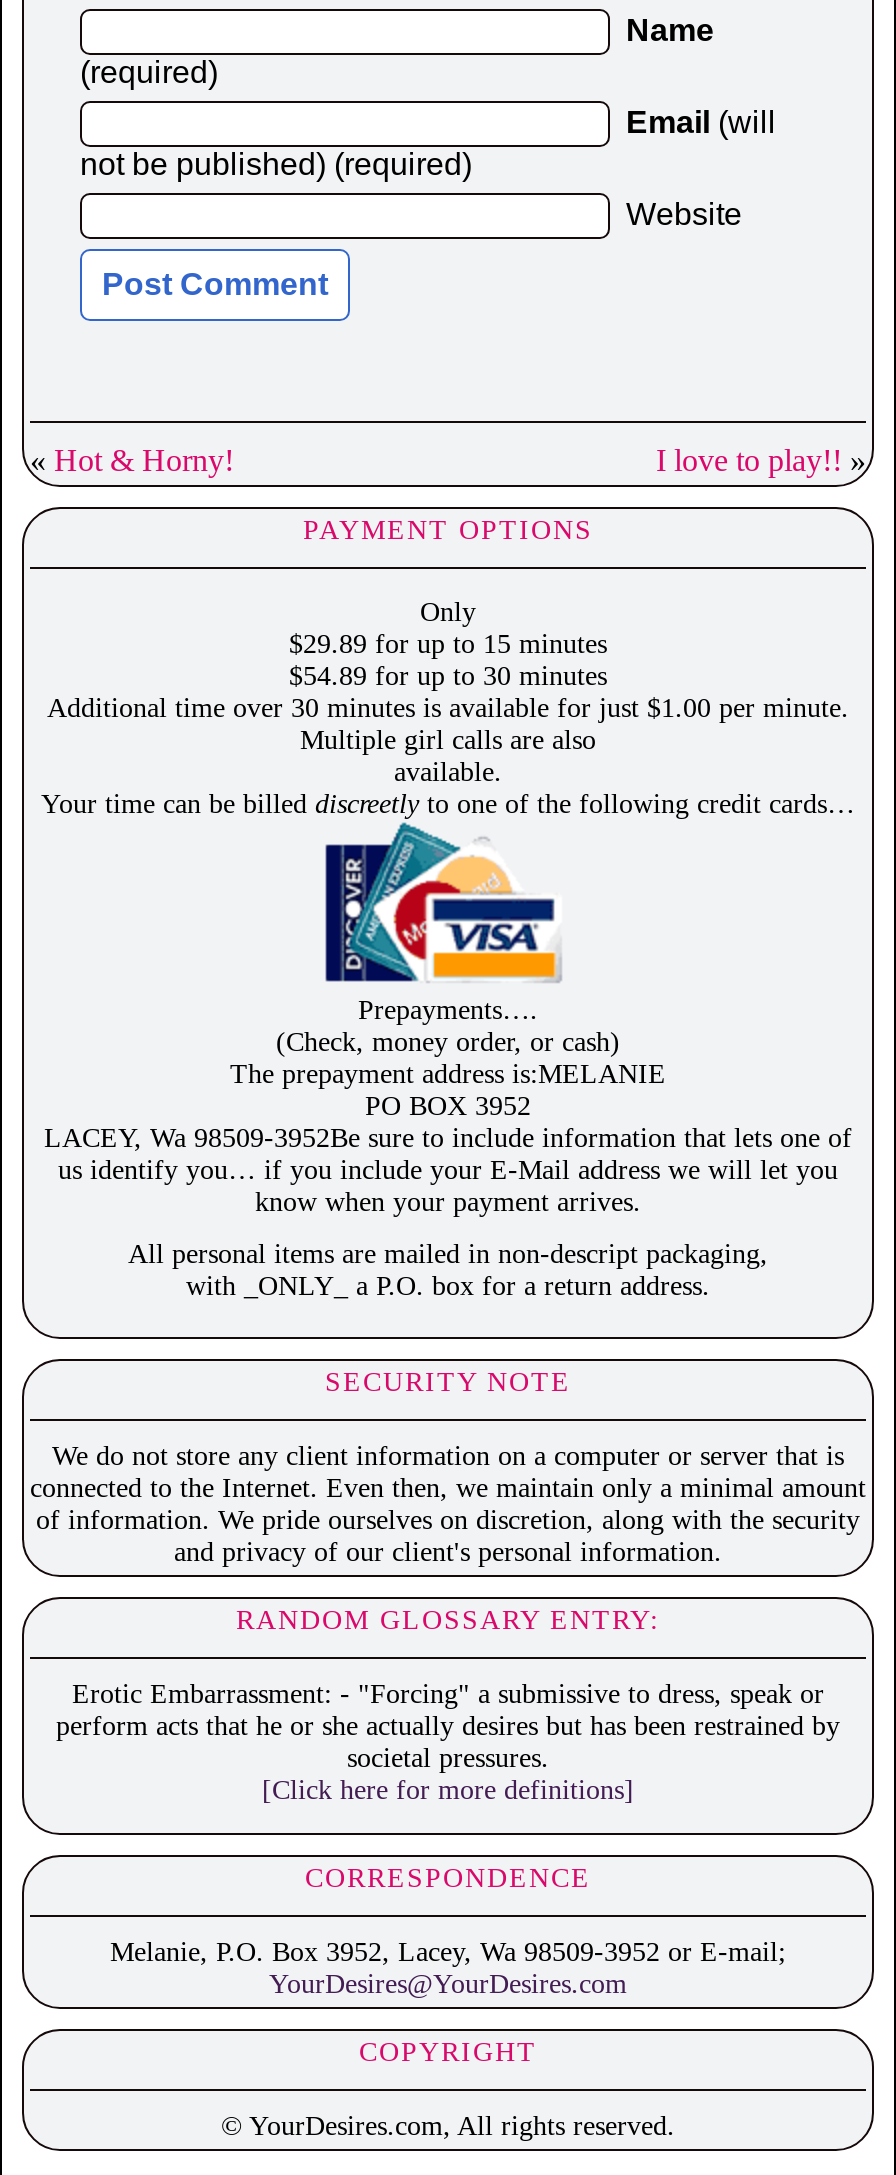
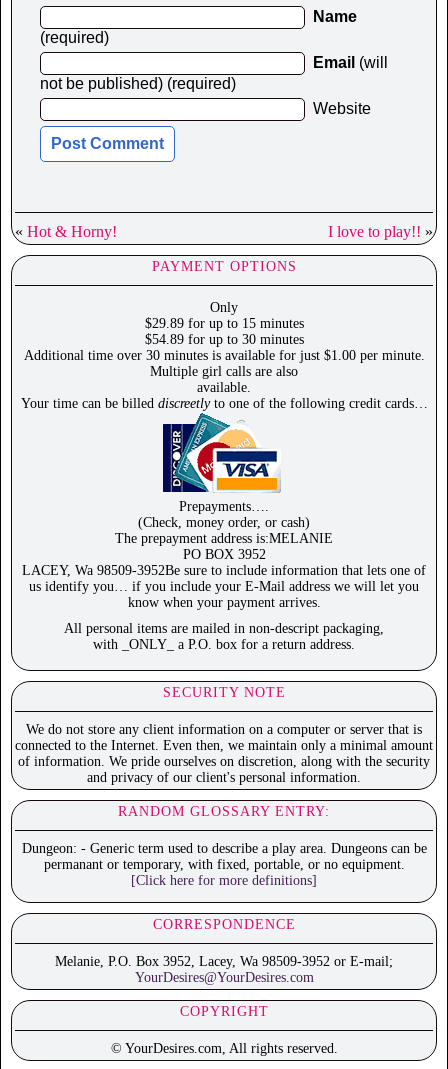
- Erotic Embarrassment: - "Forcing" a submissive to dress, speak or
- perform acts that he or she actually desires but has been restrained by
- societal pressures.
+ Dungeon: - Generic term used to describe a play area. Dungeons can be
+ permanant or temporary, with fixed, portable, or no equipment.
